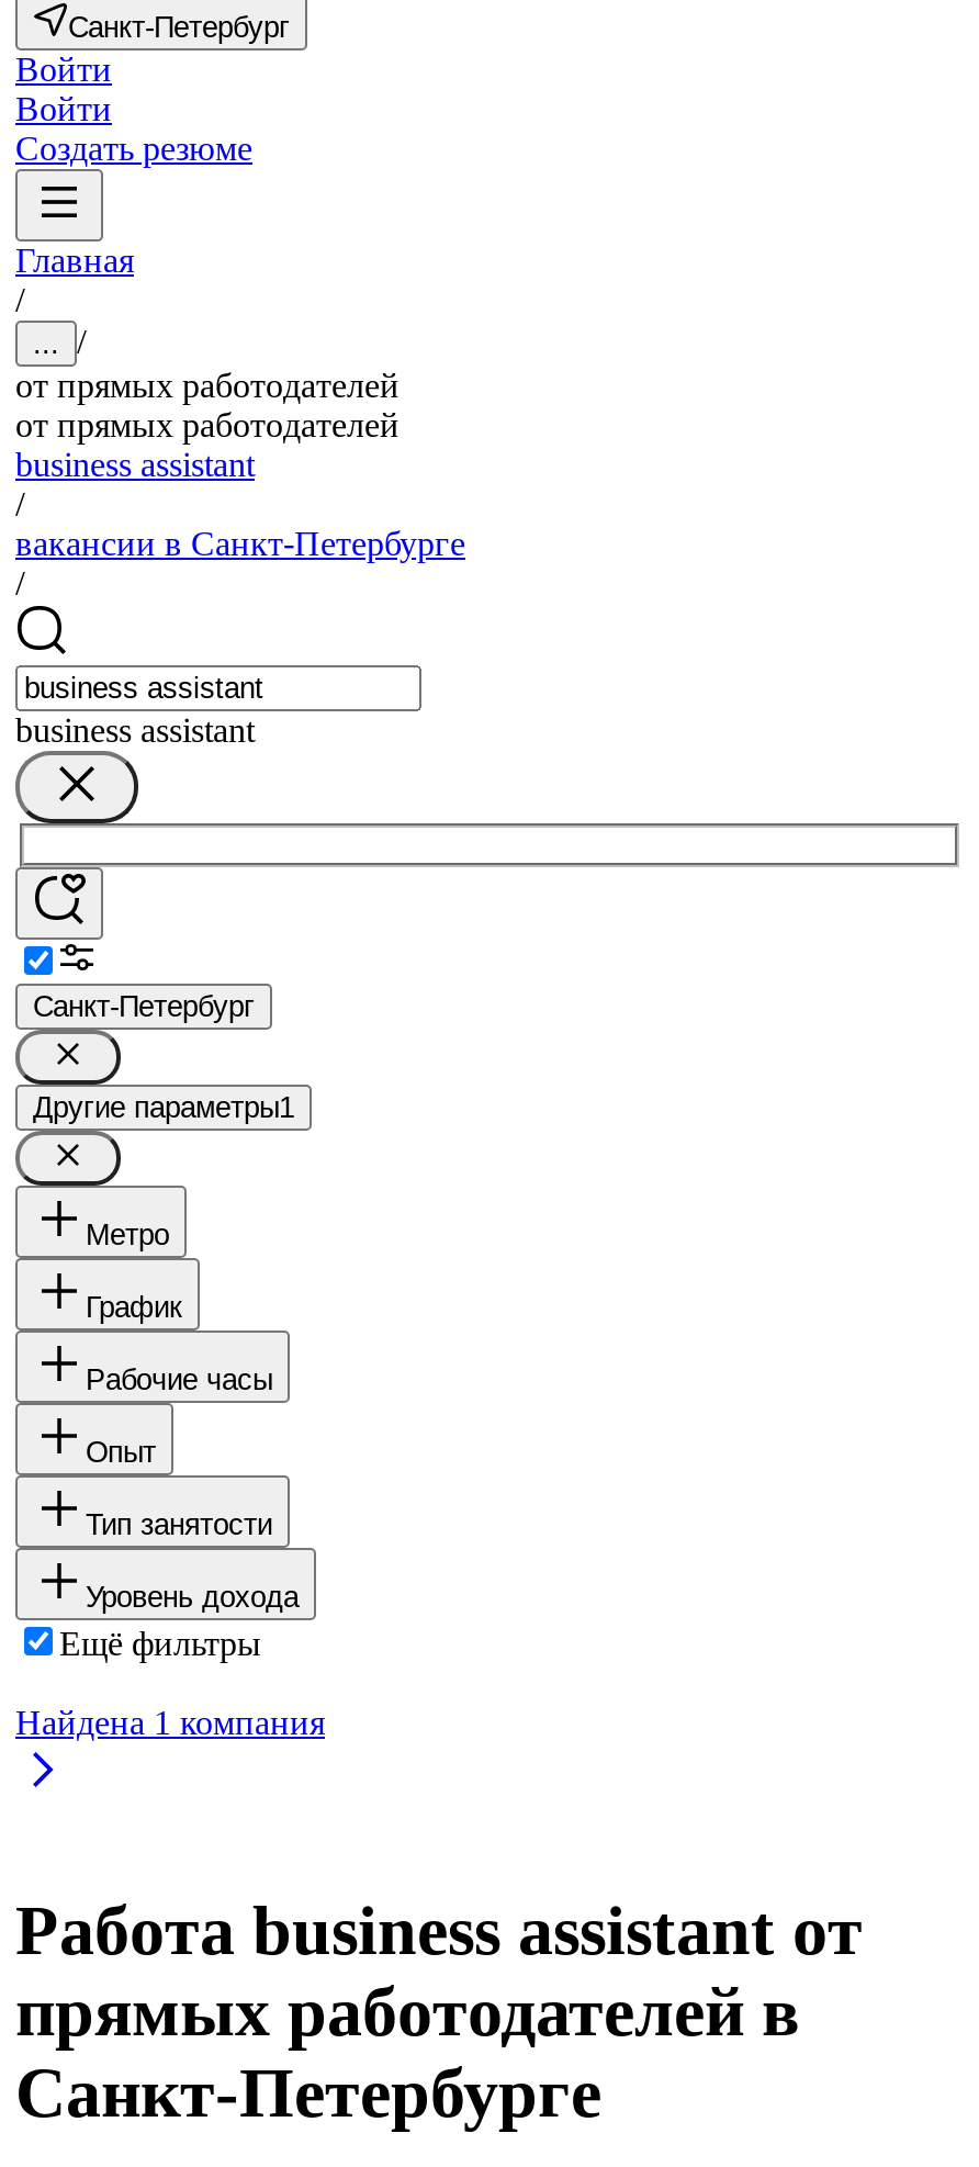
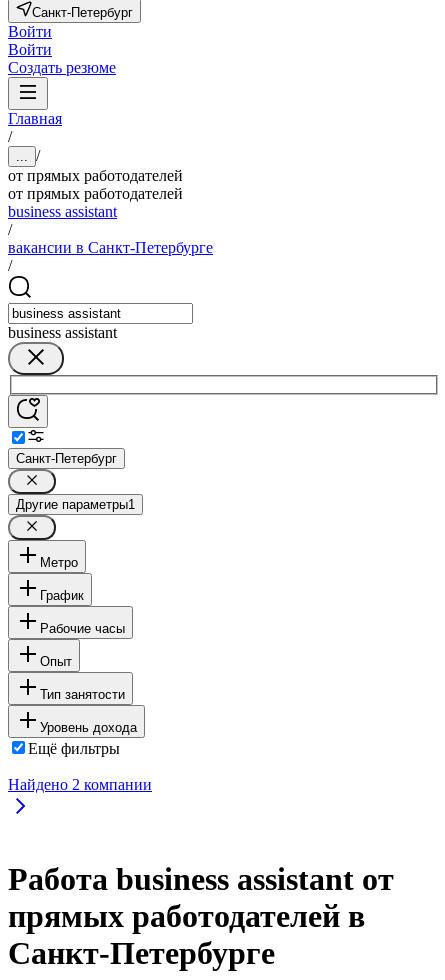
- Найдена 1 компания
+ Найдено 2 компании
